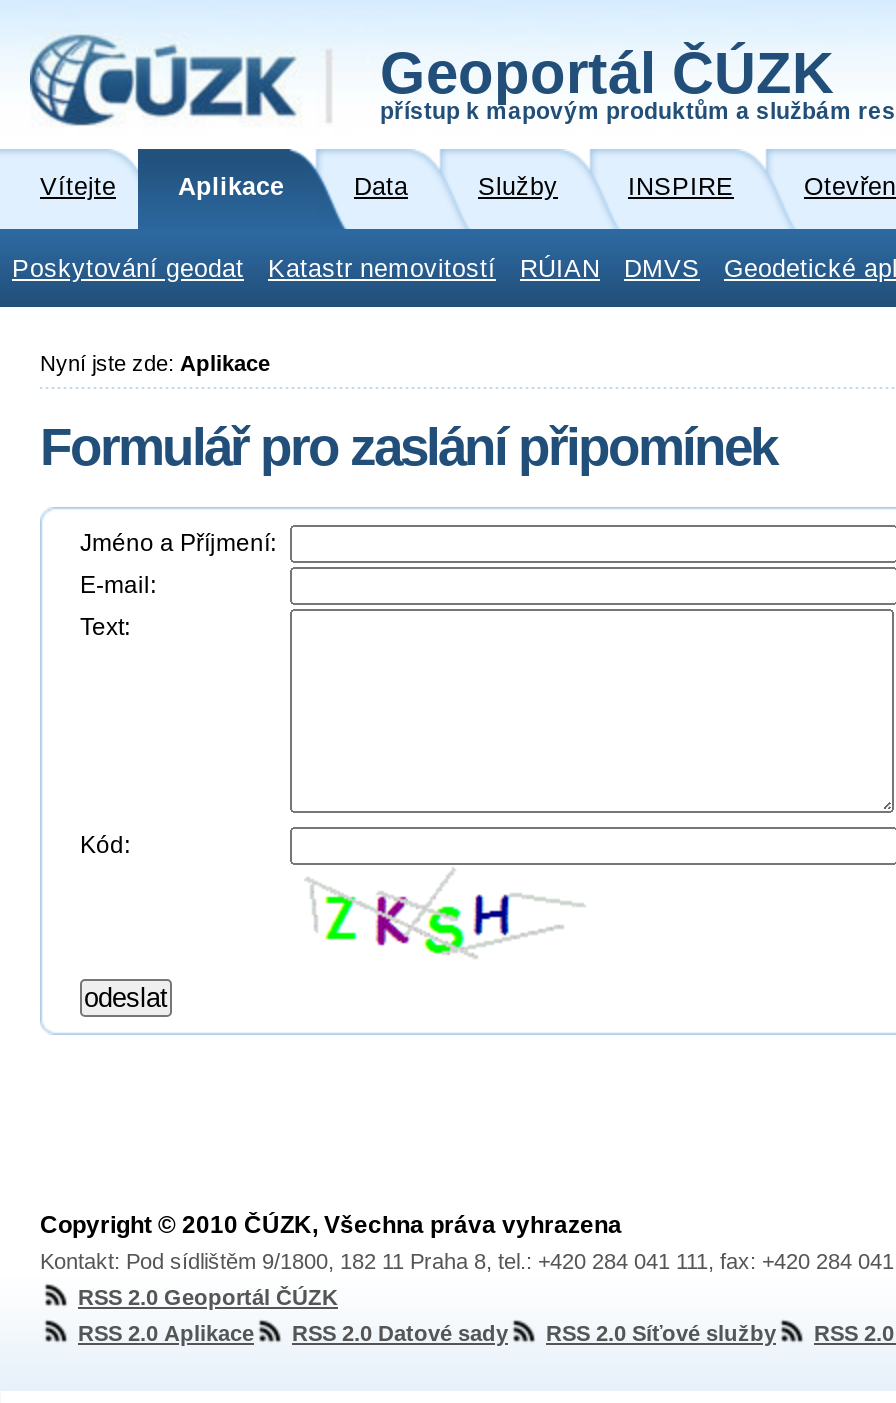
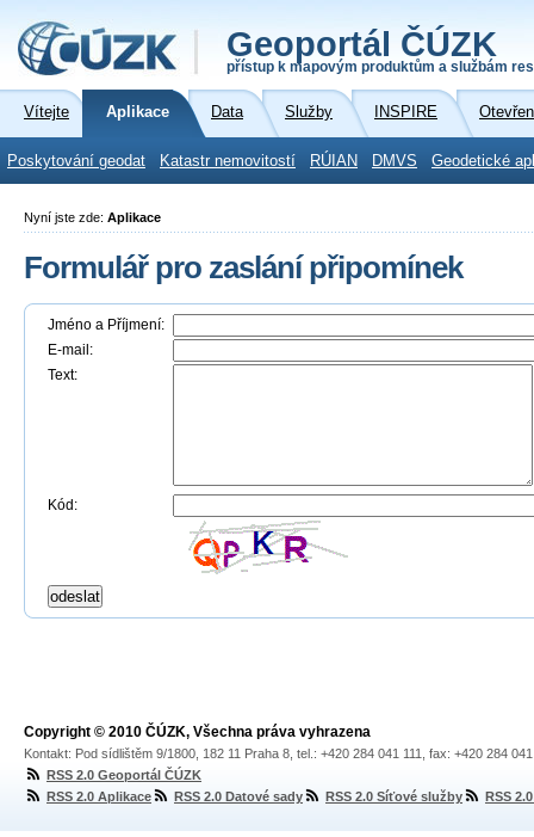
- [image]
+ [image]
